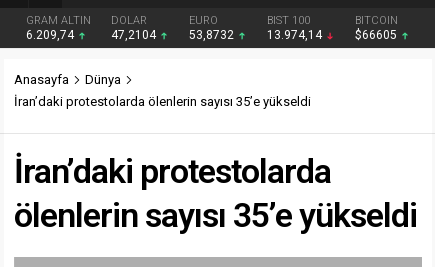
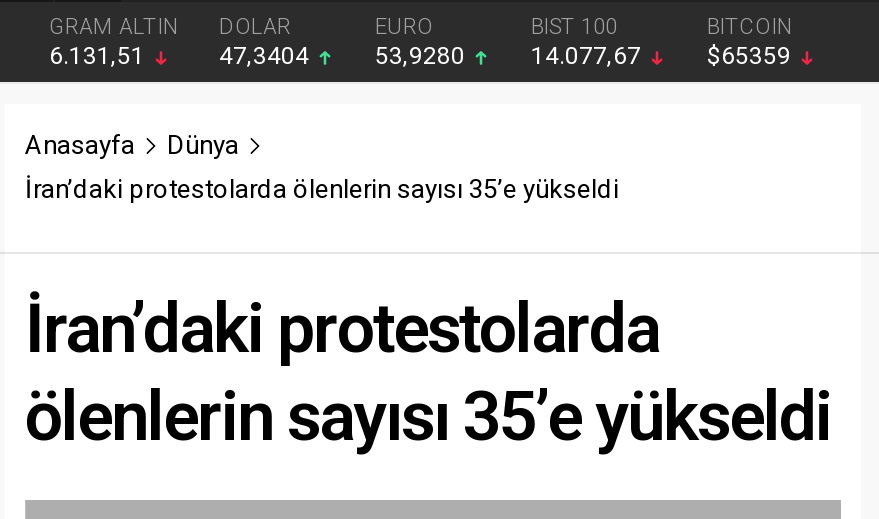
- 6.209,74
+ 6.131,51

- 47,2104
+ 47,3404

- 53,8732
+ 53,9280

- 13.974,14
+ 14.077,67

- $66605
+ $65359
